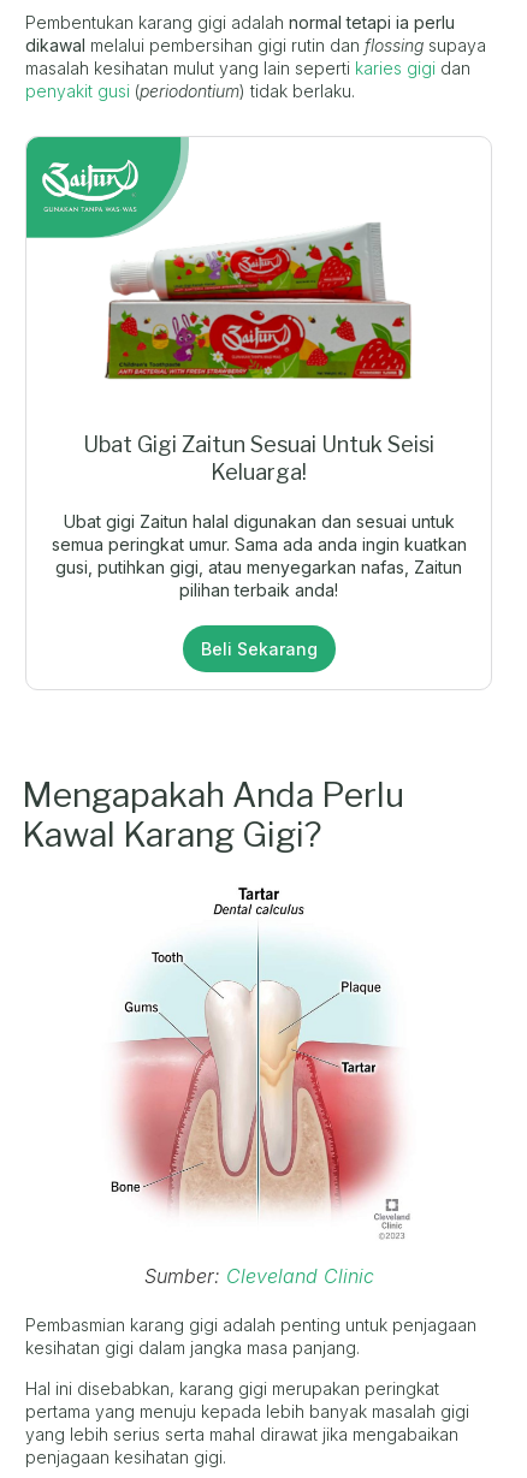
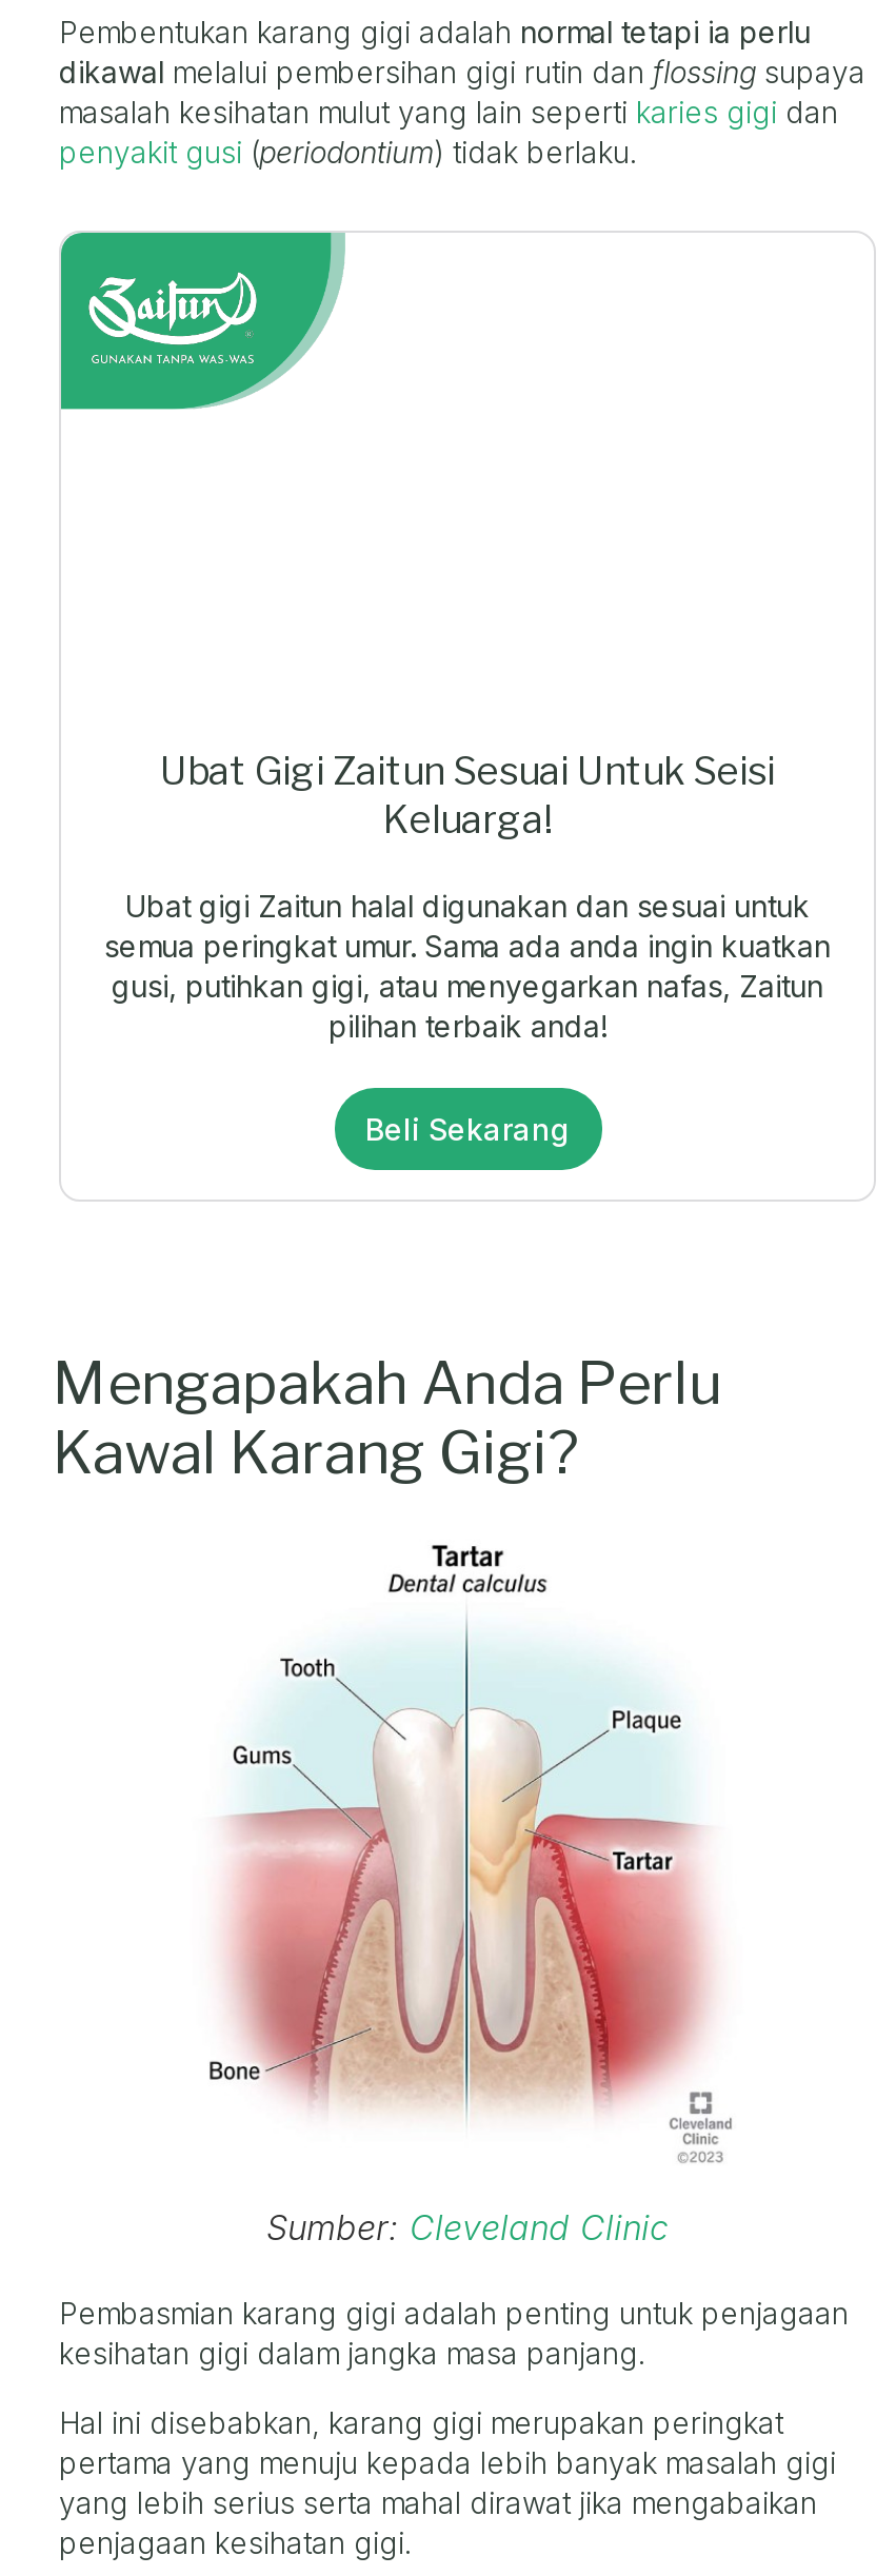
- [image]
